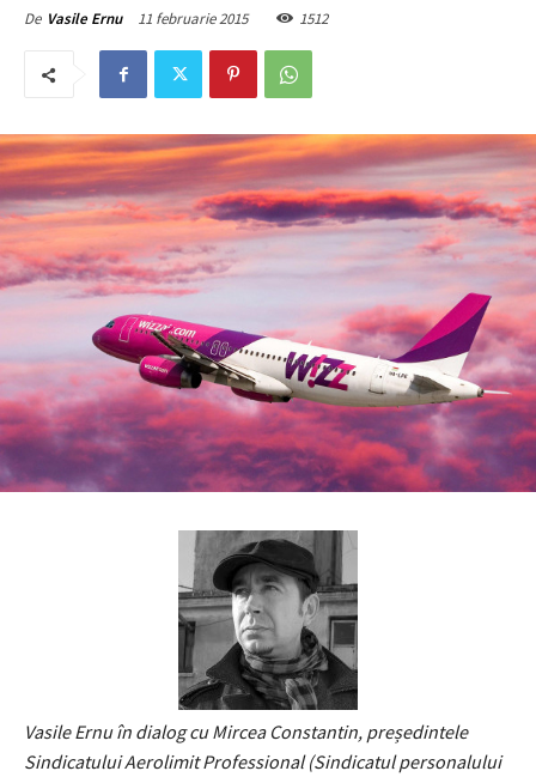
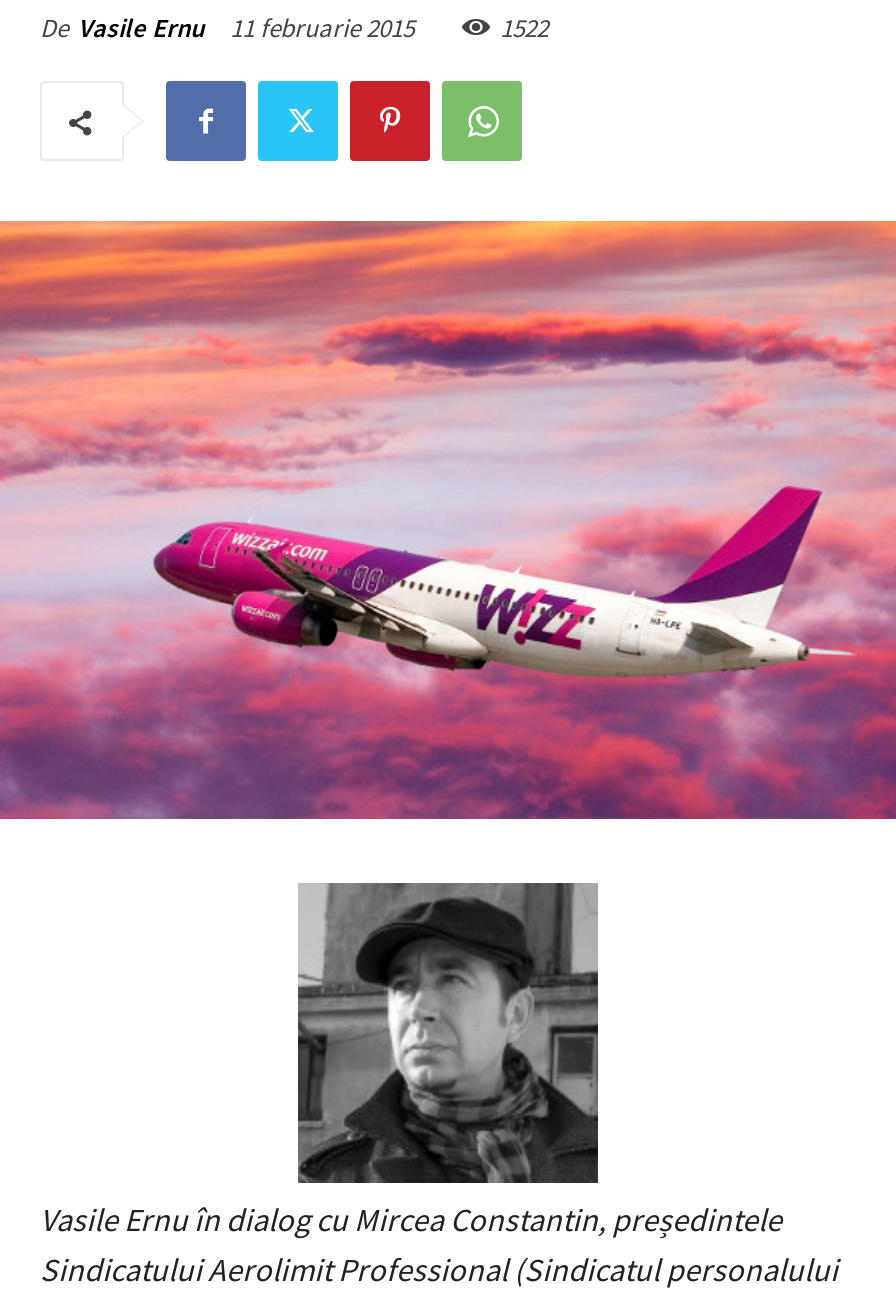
- 1512
+ 1522
